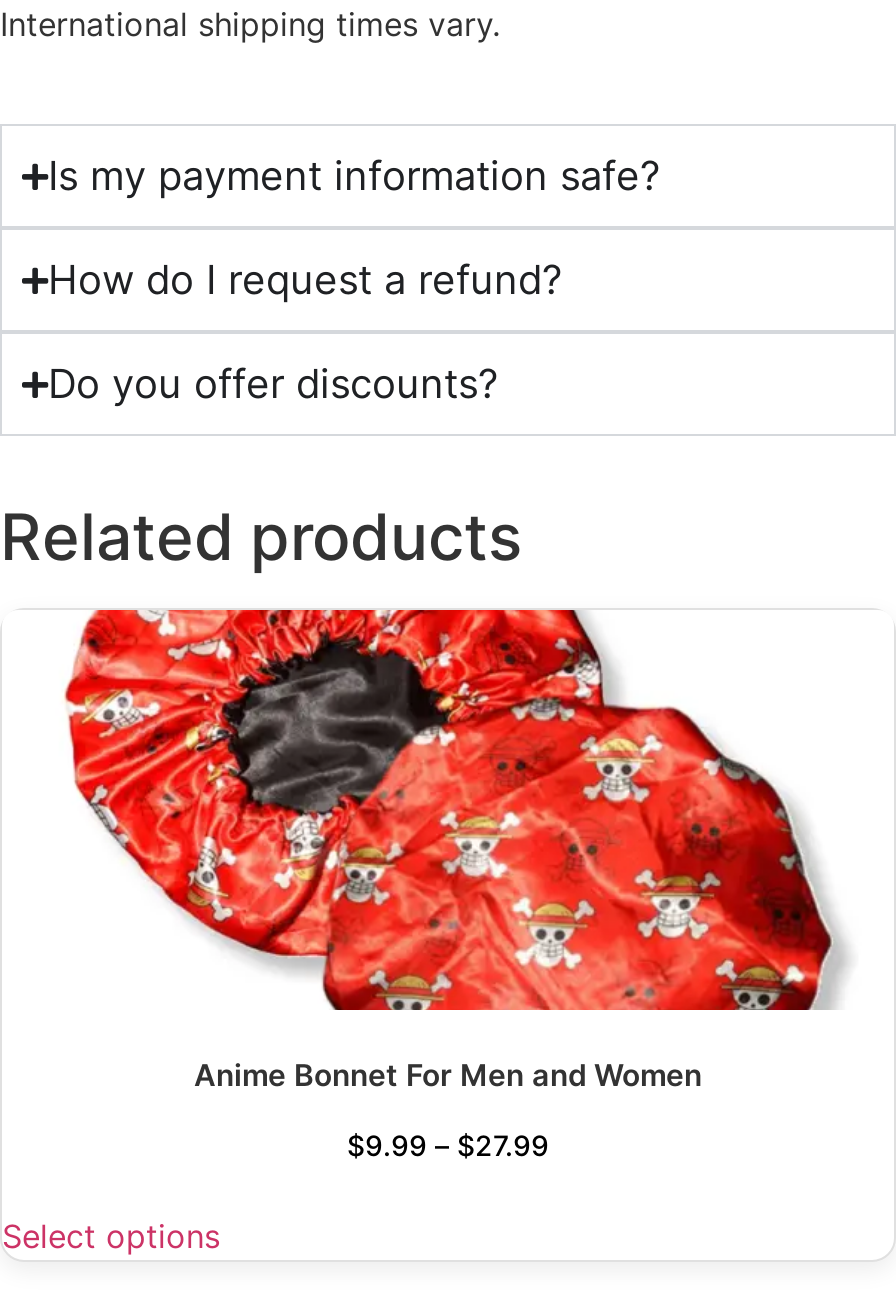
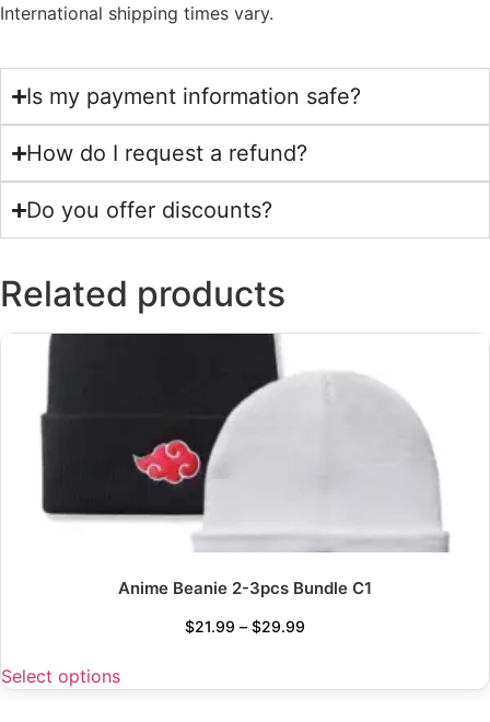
- [image]
- Anime Bonnet For Men and Women
+ [image]
+ Anime Beanie 2-3pcs Bundle C1

- $9.99 – $27.99
+ $21.99 – $29.99
